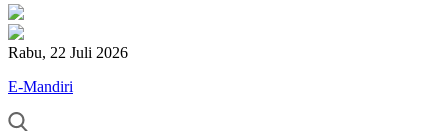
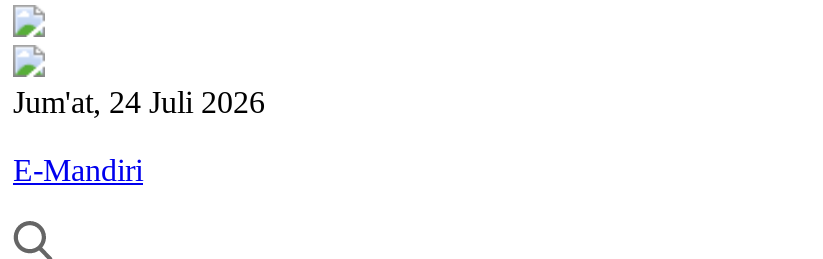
- Rabu, 22 Juli 2026
+ Jum'at, 24 Juli 2026
